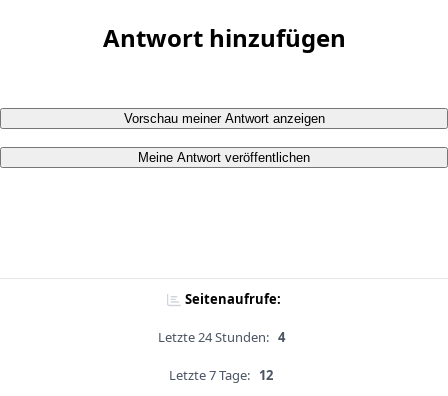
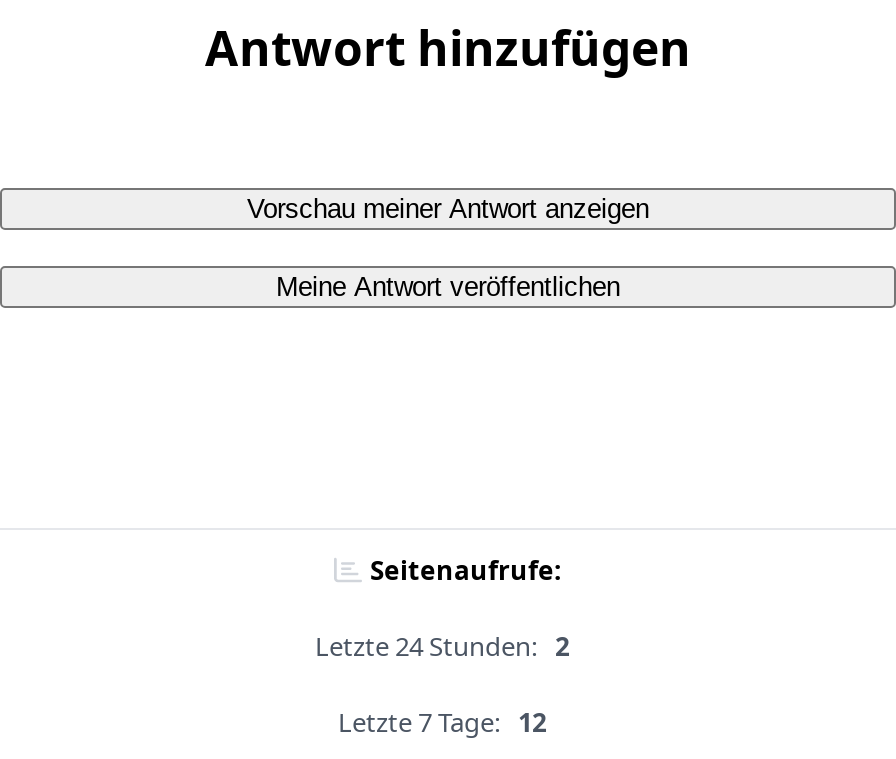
- Letzte 24 Stunden: 4
+ Letzte 24 Stunden: 2
